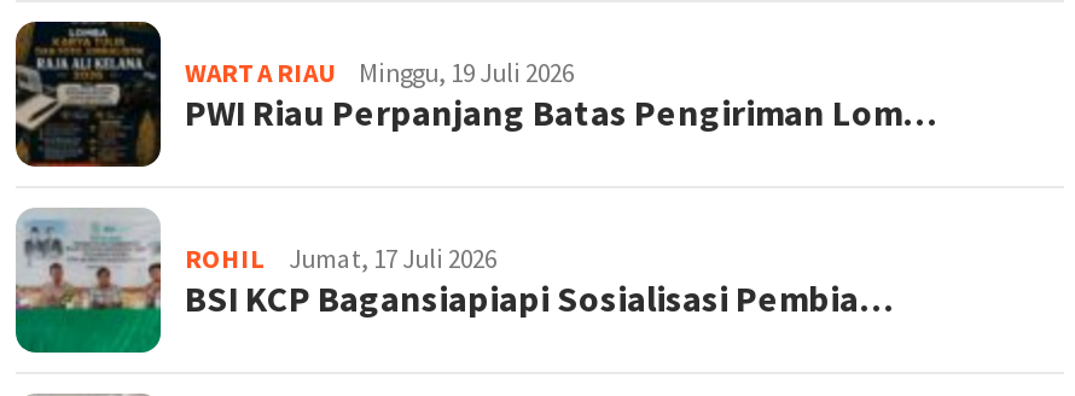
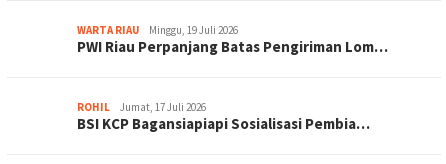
- [image]

- [image]
